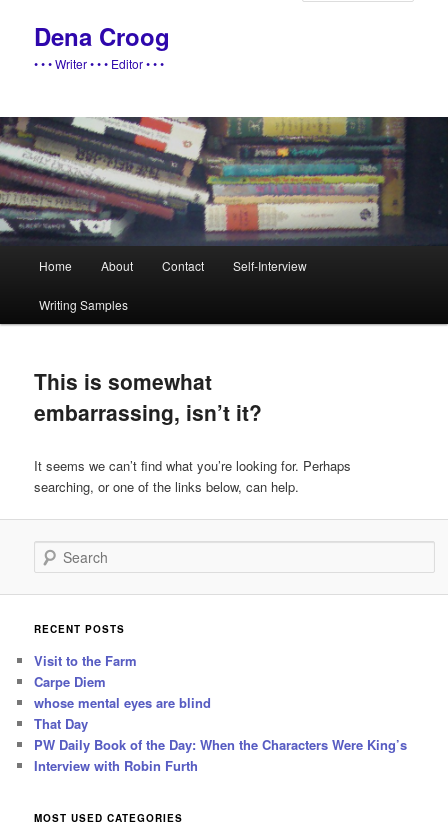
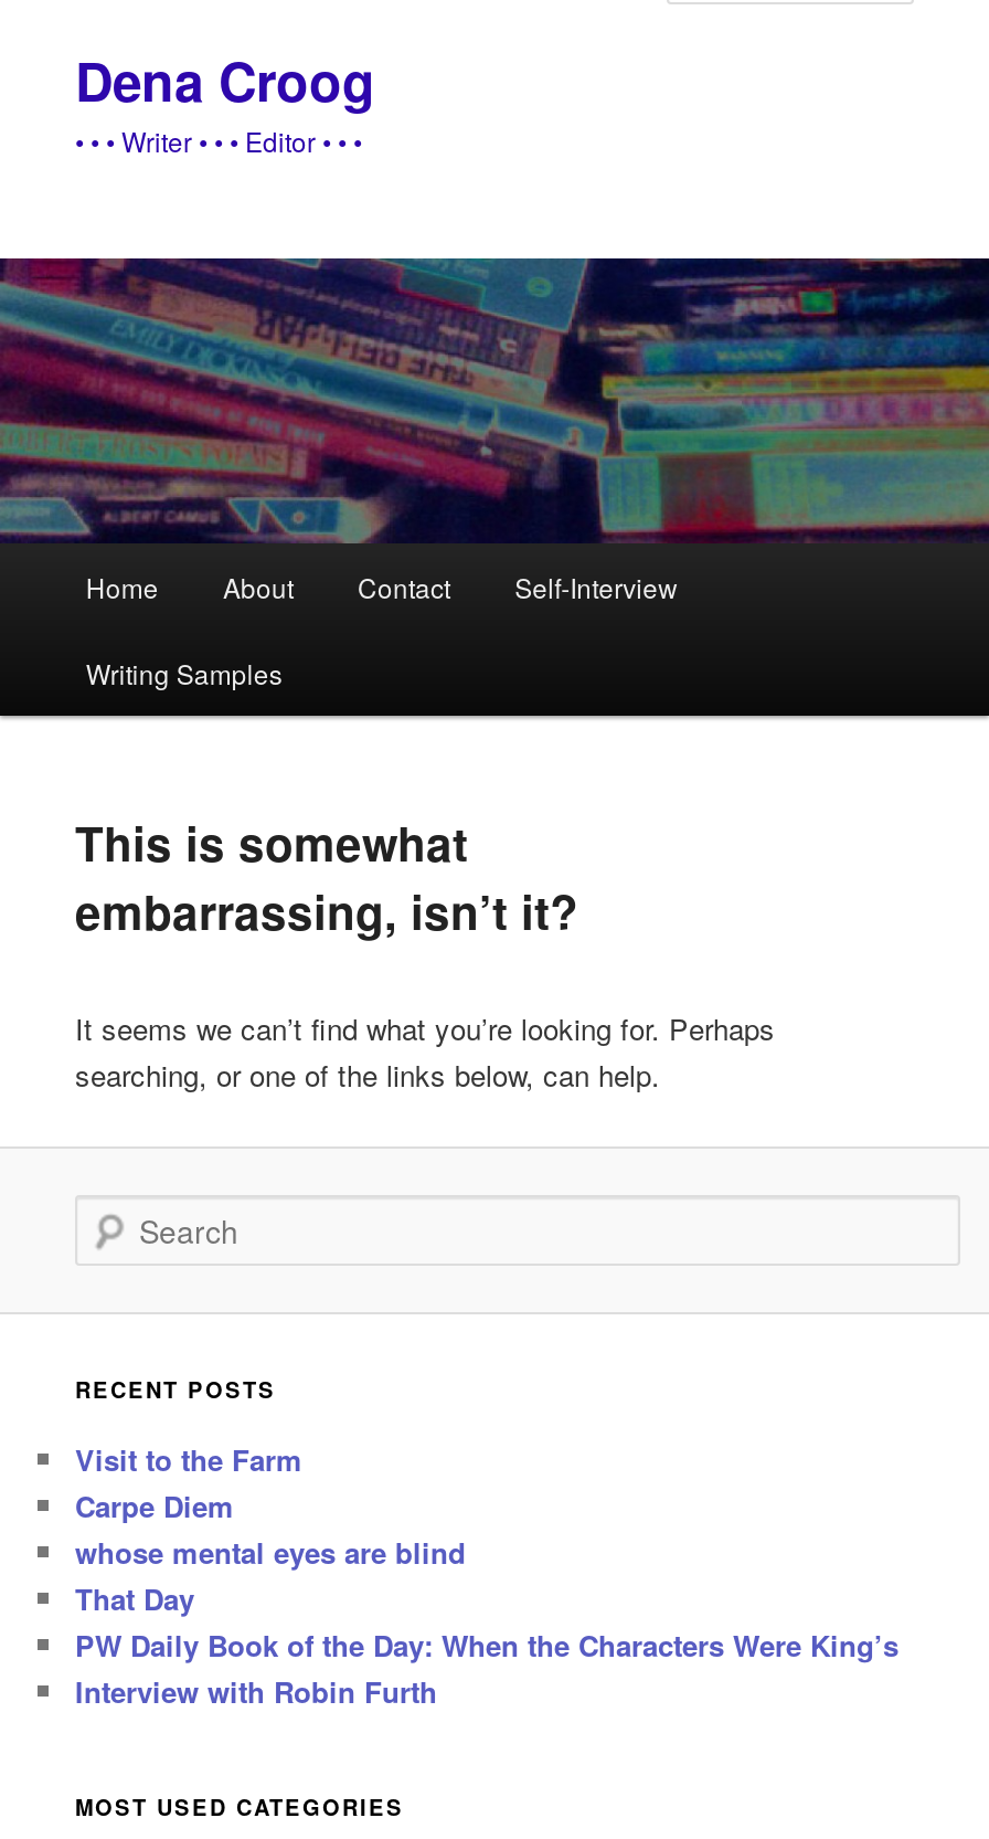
- [image]
+ [image]
